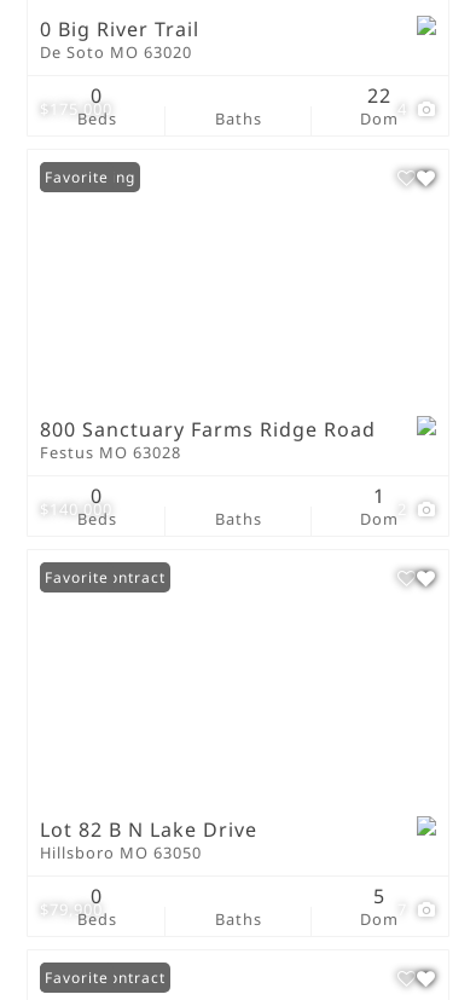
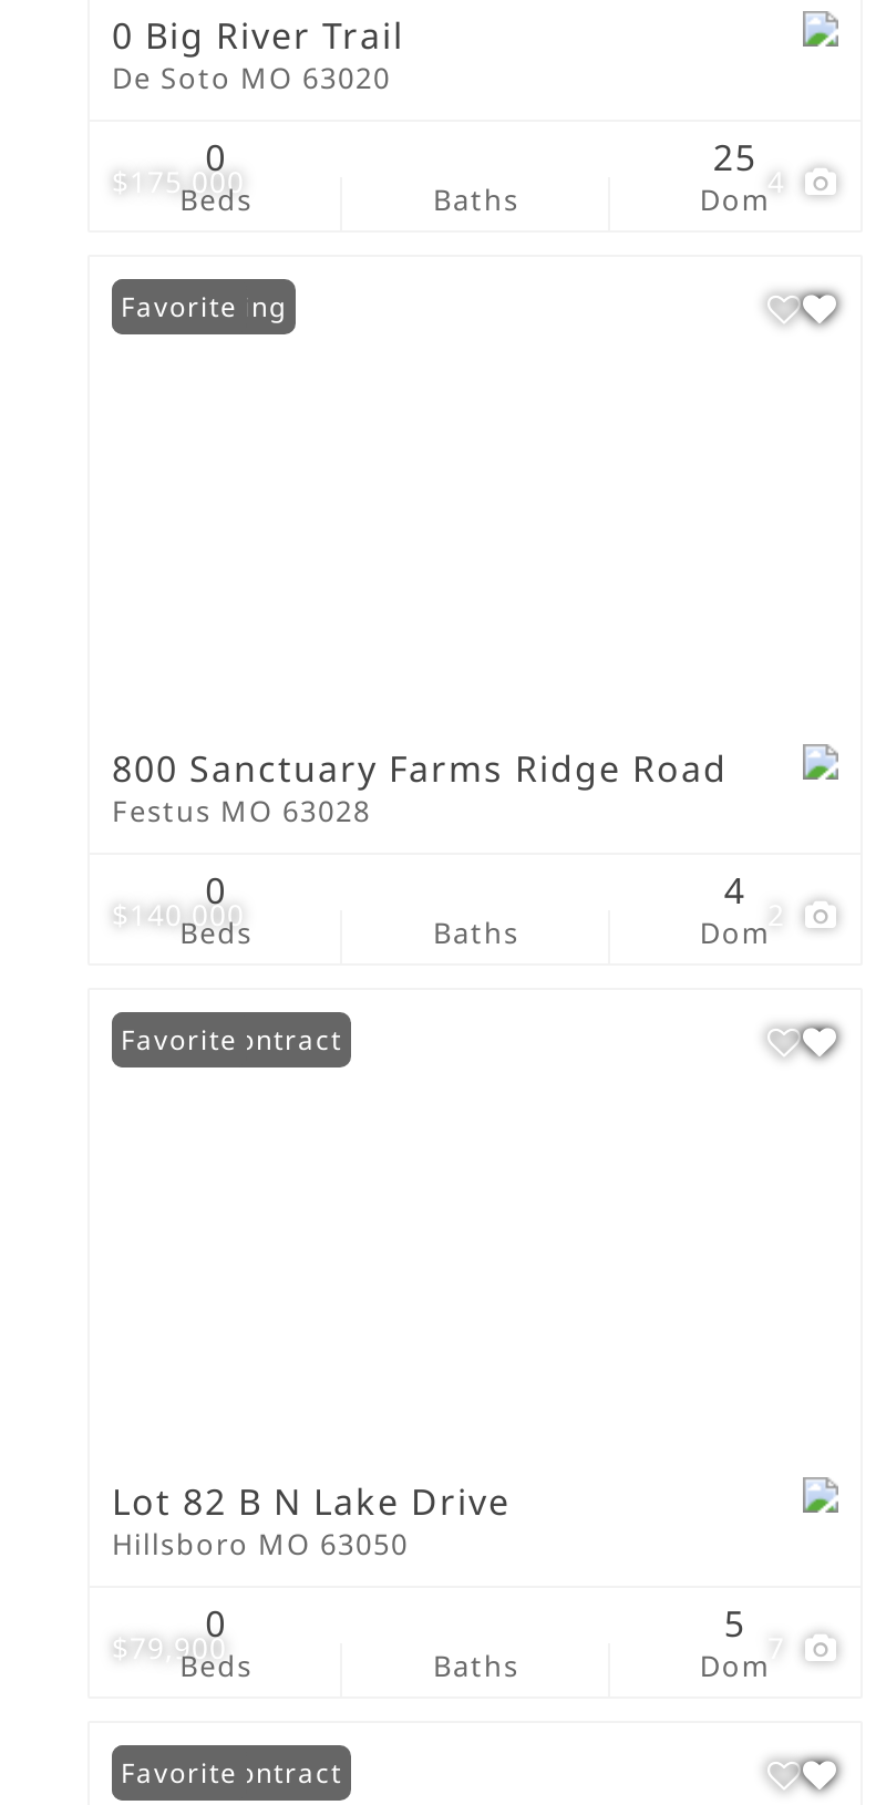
- 22
+ 25

- 1
+ 4
